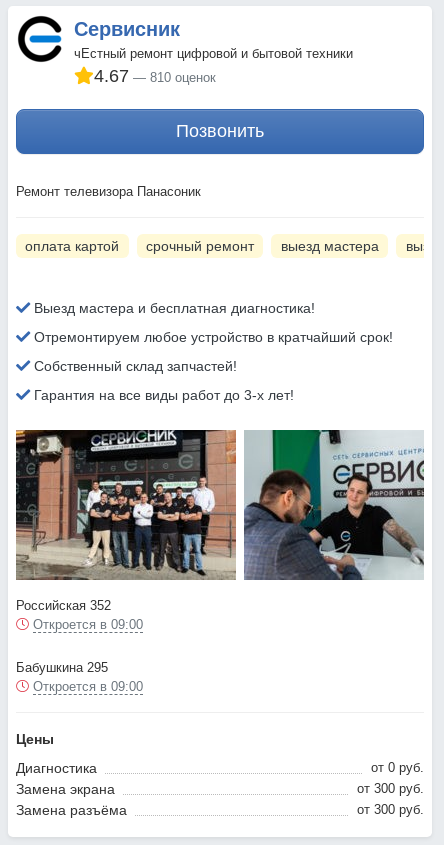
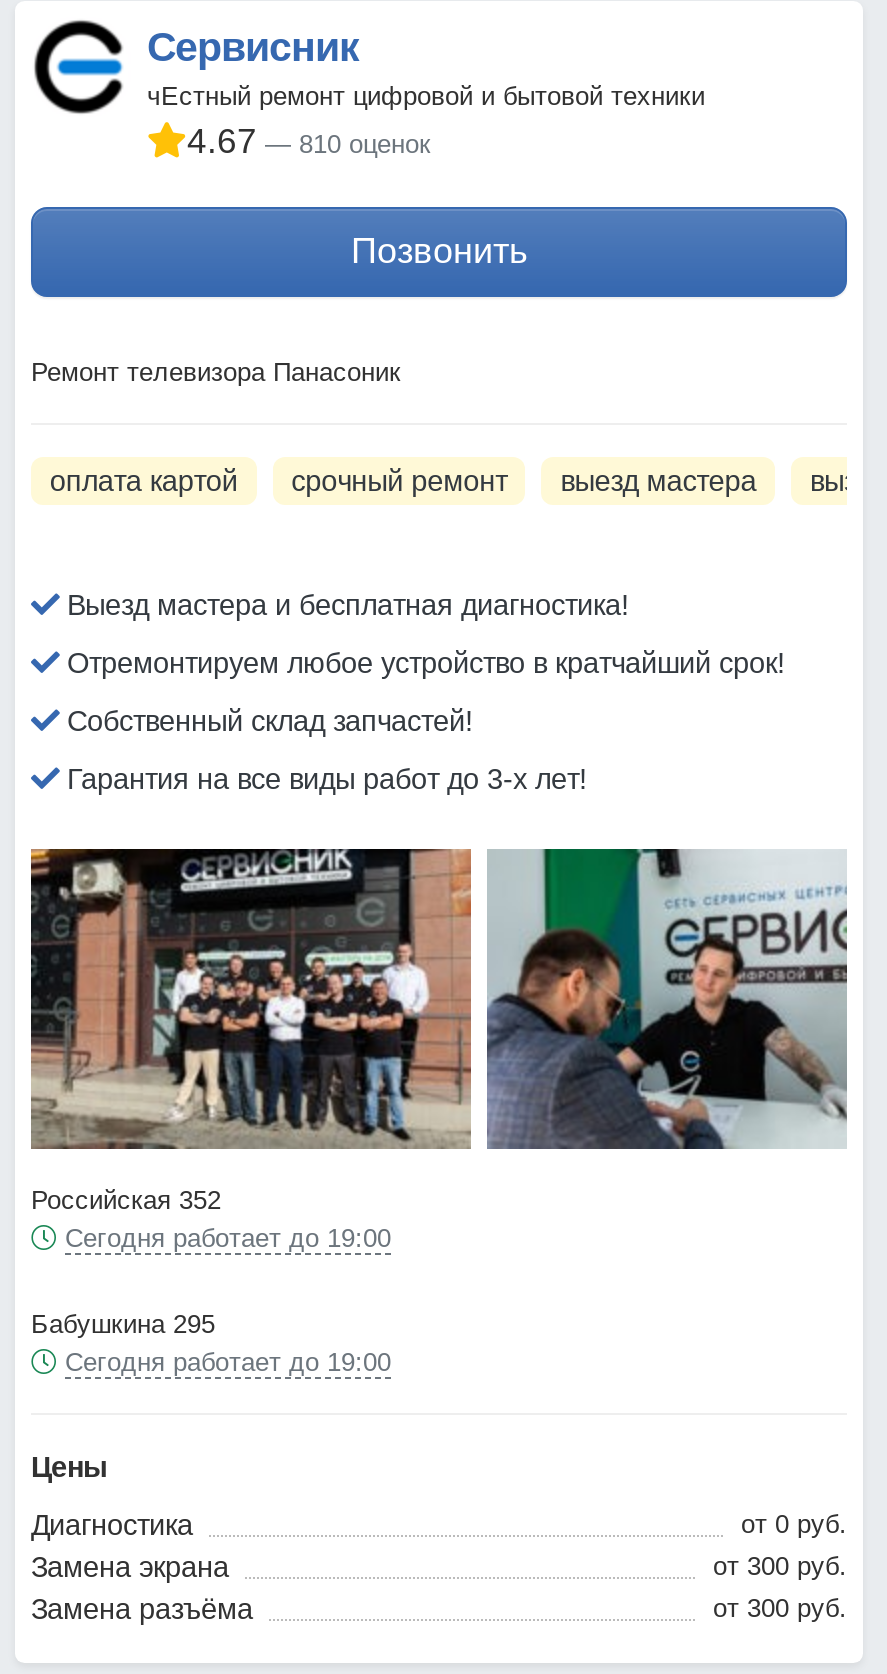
- Откроется в 09:00
+ Сегодня работает до 19:00

- Откроется в 09:00
+ Сегодня работает до 19:00
